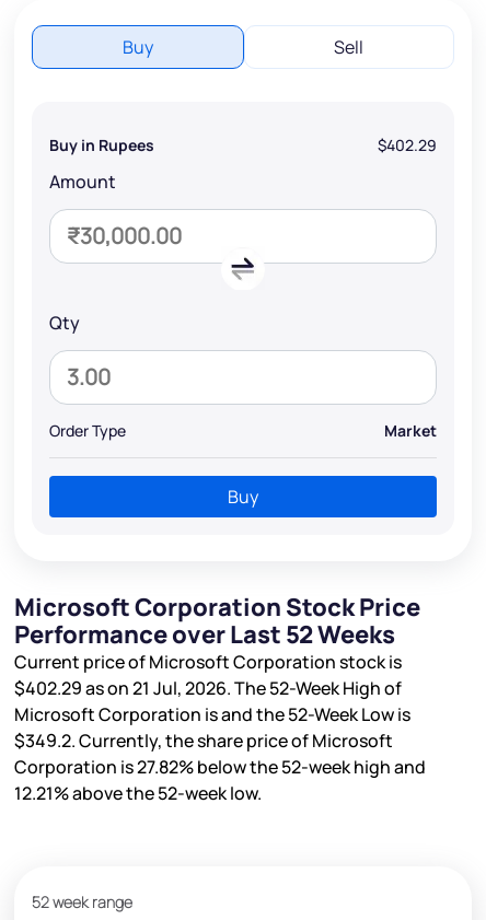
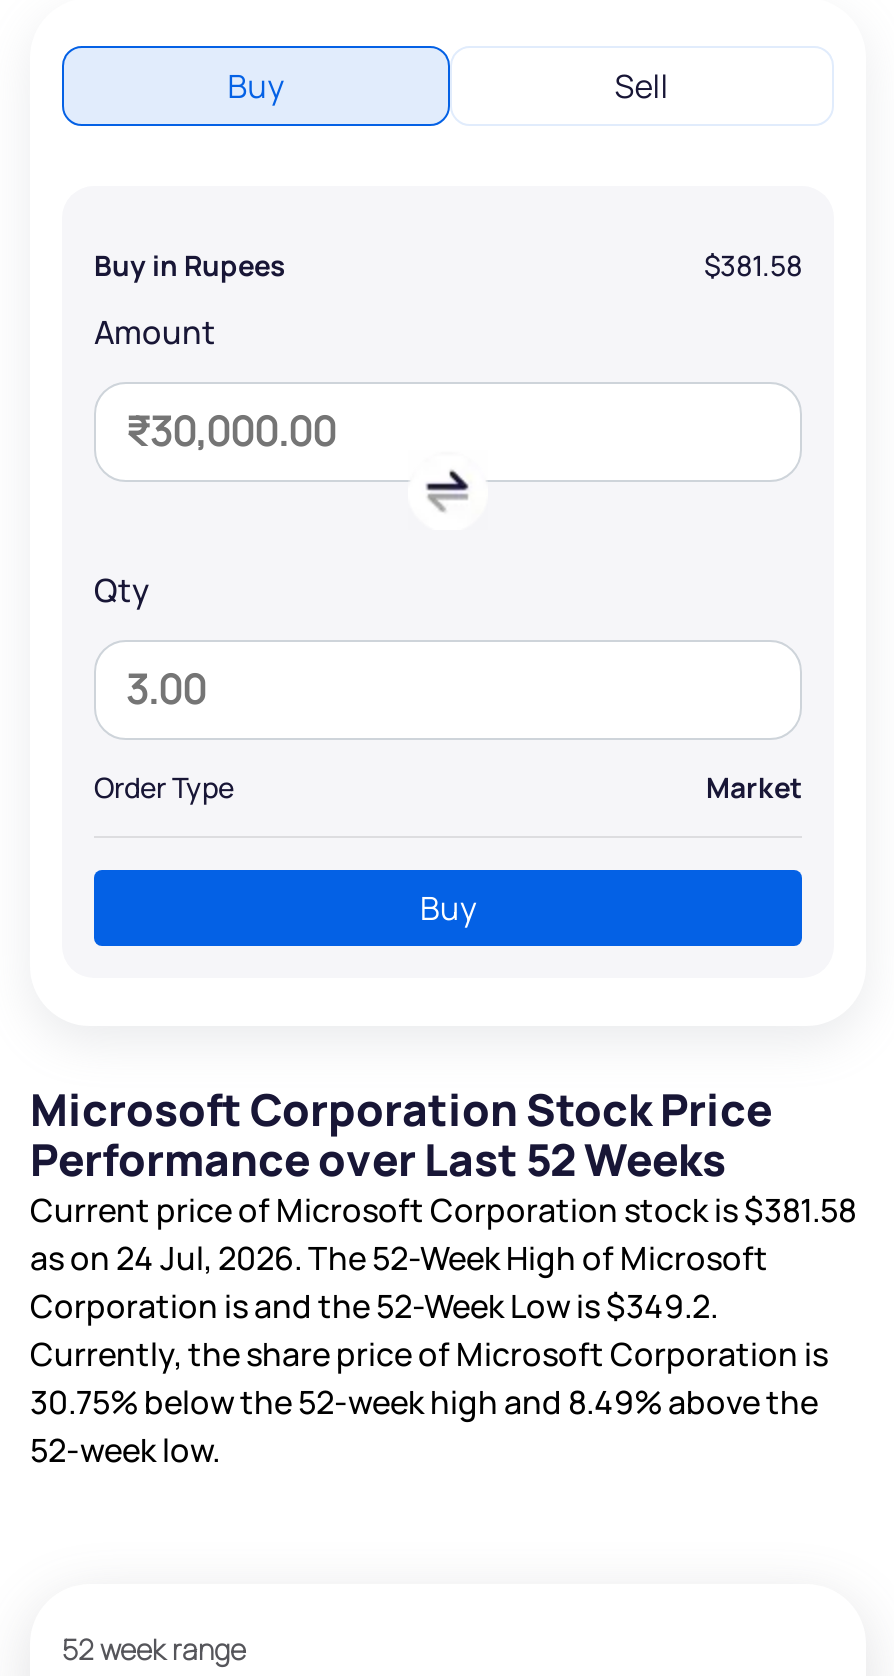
- $402.29
+ $381.58

- Current price of Microsoft Corporation stock is
- $402.29 as on 21 Jul, 2026. The 52-Week High of
- Microsoft Corporation is and the 52-Week Low is
- $349.2. Currently, the share price of Microsoft
- Corporation is 27.82% below the 52-week high and
- 12.21% above the 52-week low.
+ Current price of Microsoft Corporation stock is$381.58
+ as on 24 Jul, 2026. The 52-Week High of Microsoft
+ Corporation isand the 52-Week Low is$349.2.
+ Currently, the share price of Microsoft Corporation is
+ 30.75% below the 52-week high and 8.49% above the
+ 52-week low.
